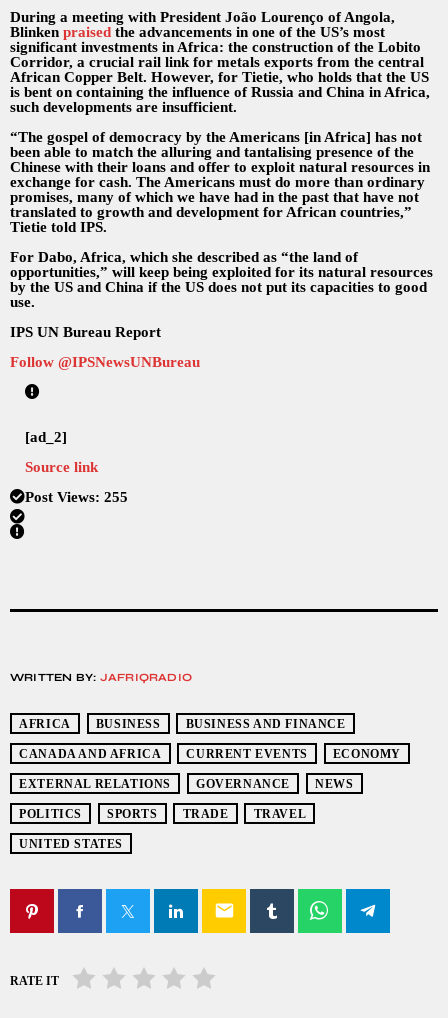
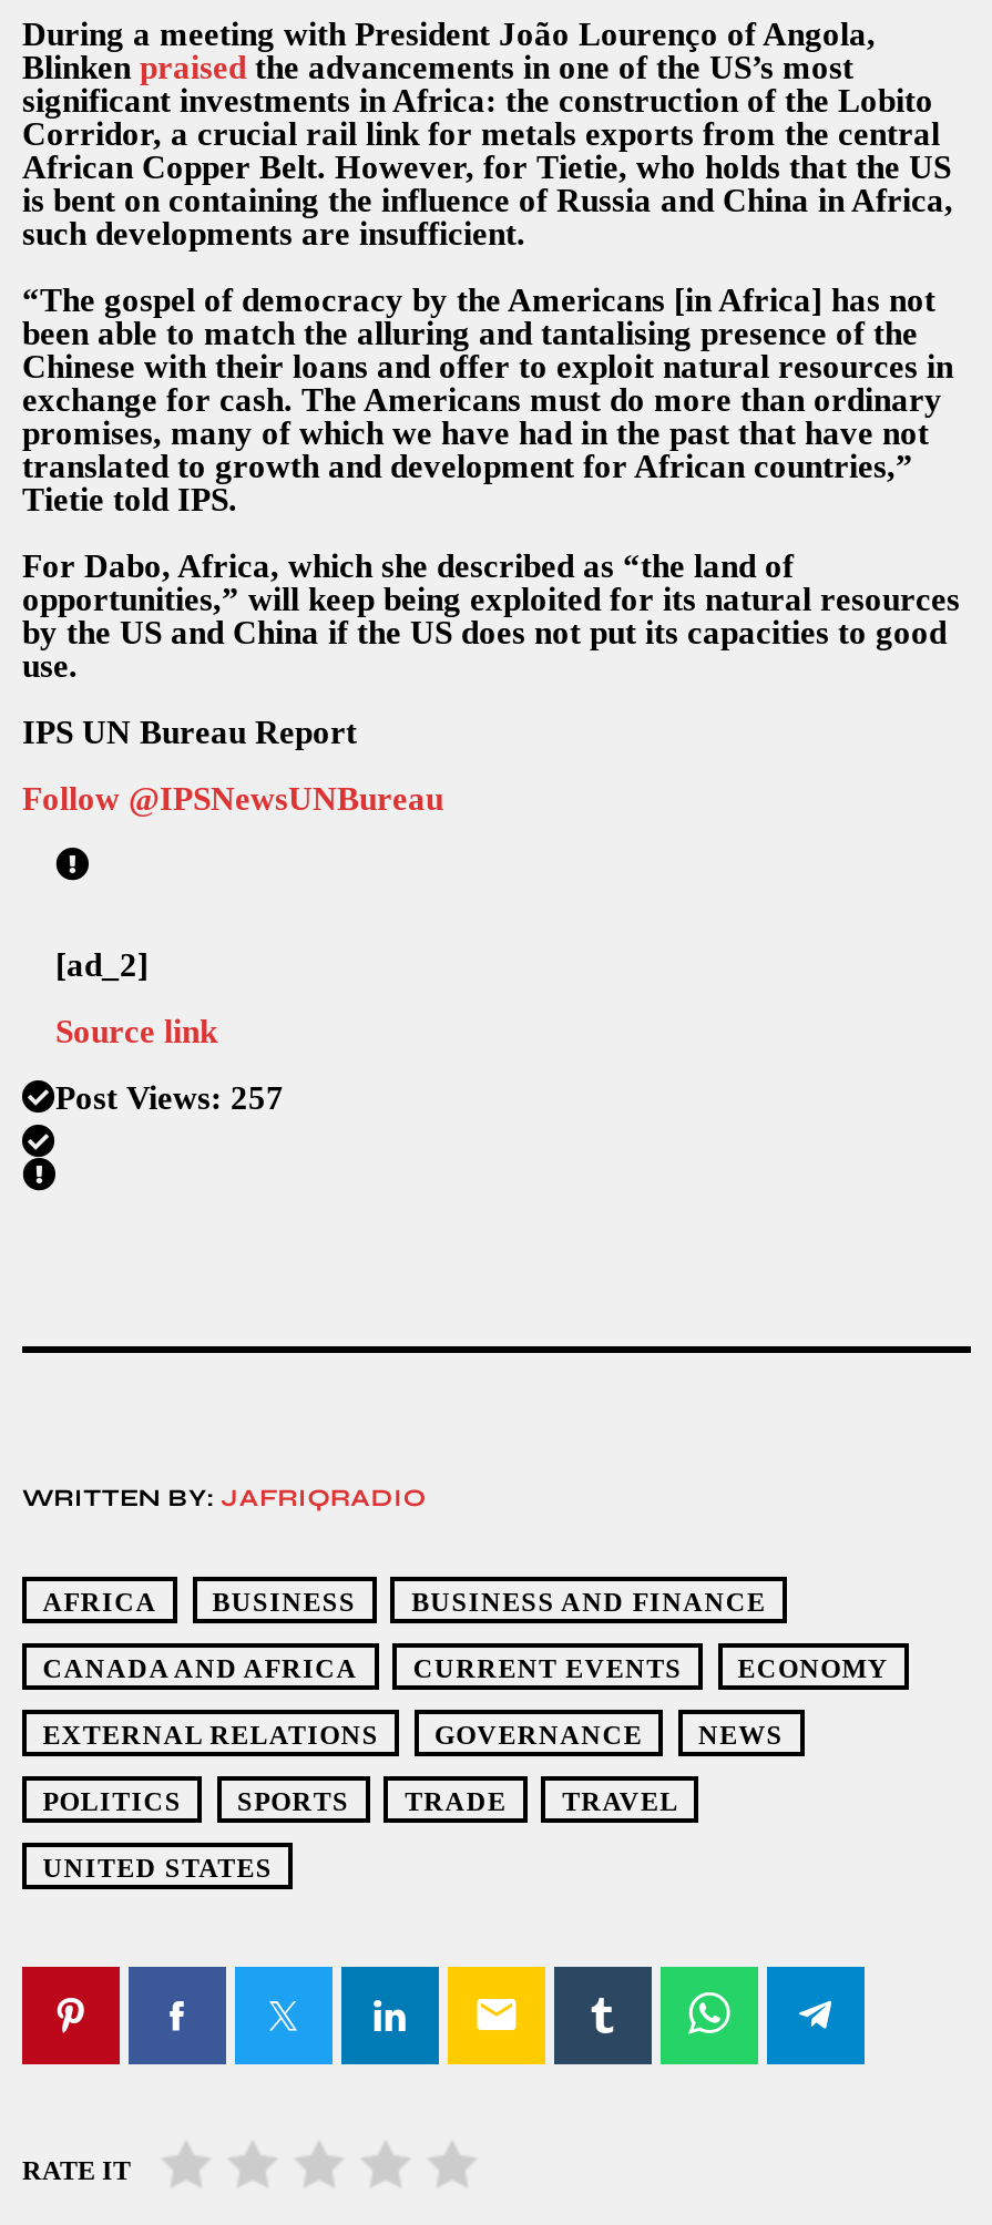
- Post Views: 255
+ Post Views: 257
